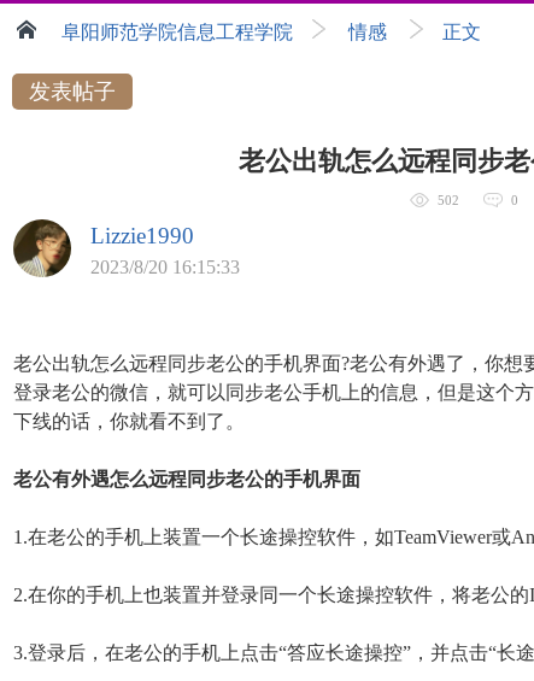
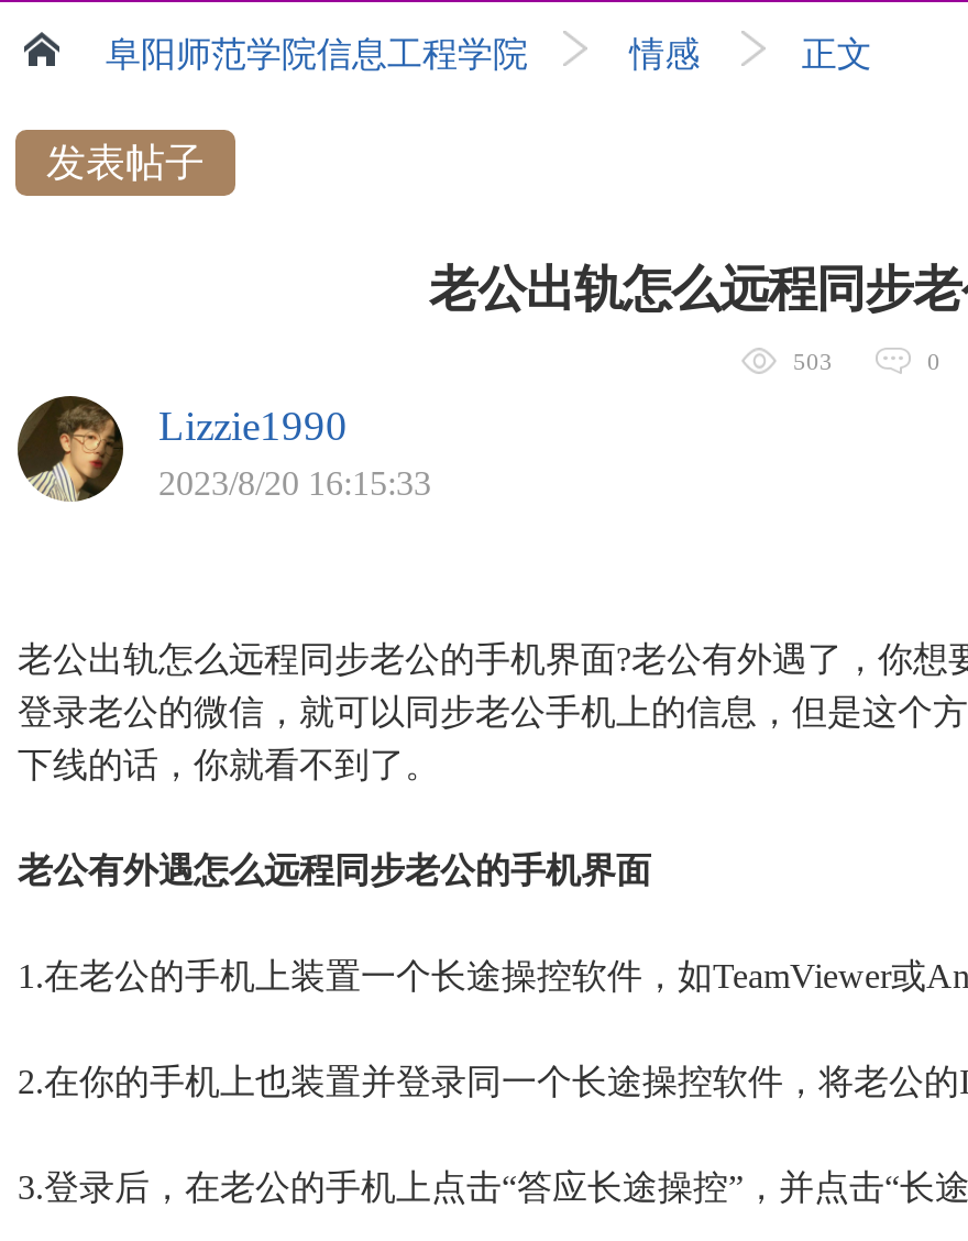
- 502
+ 503
